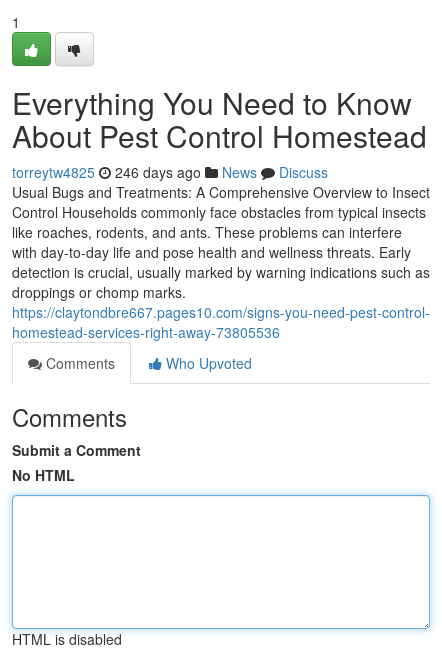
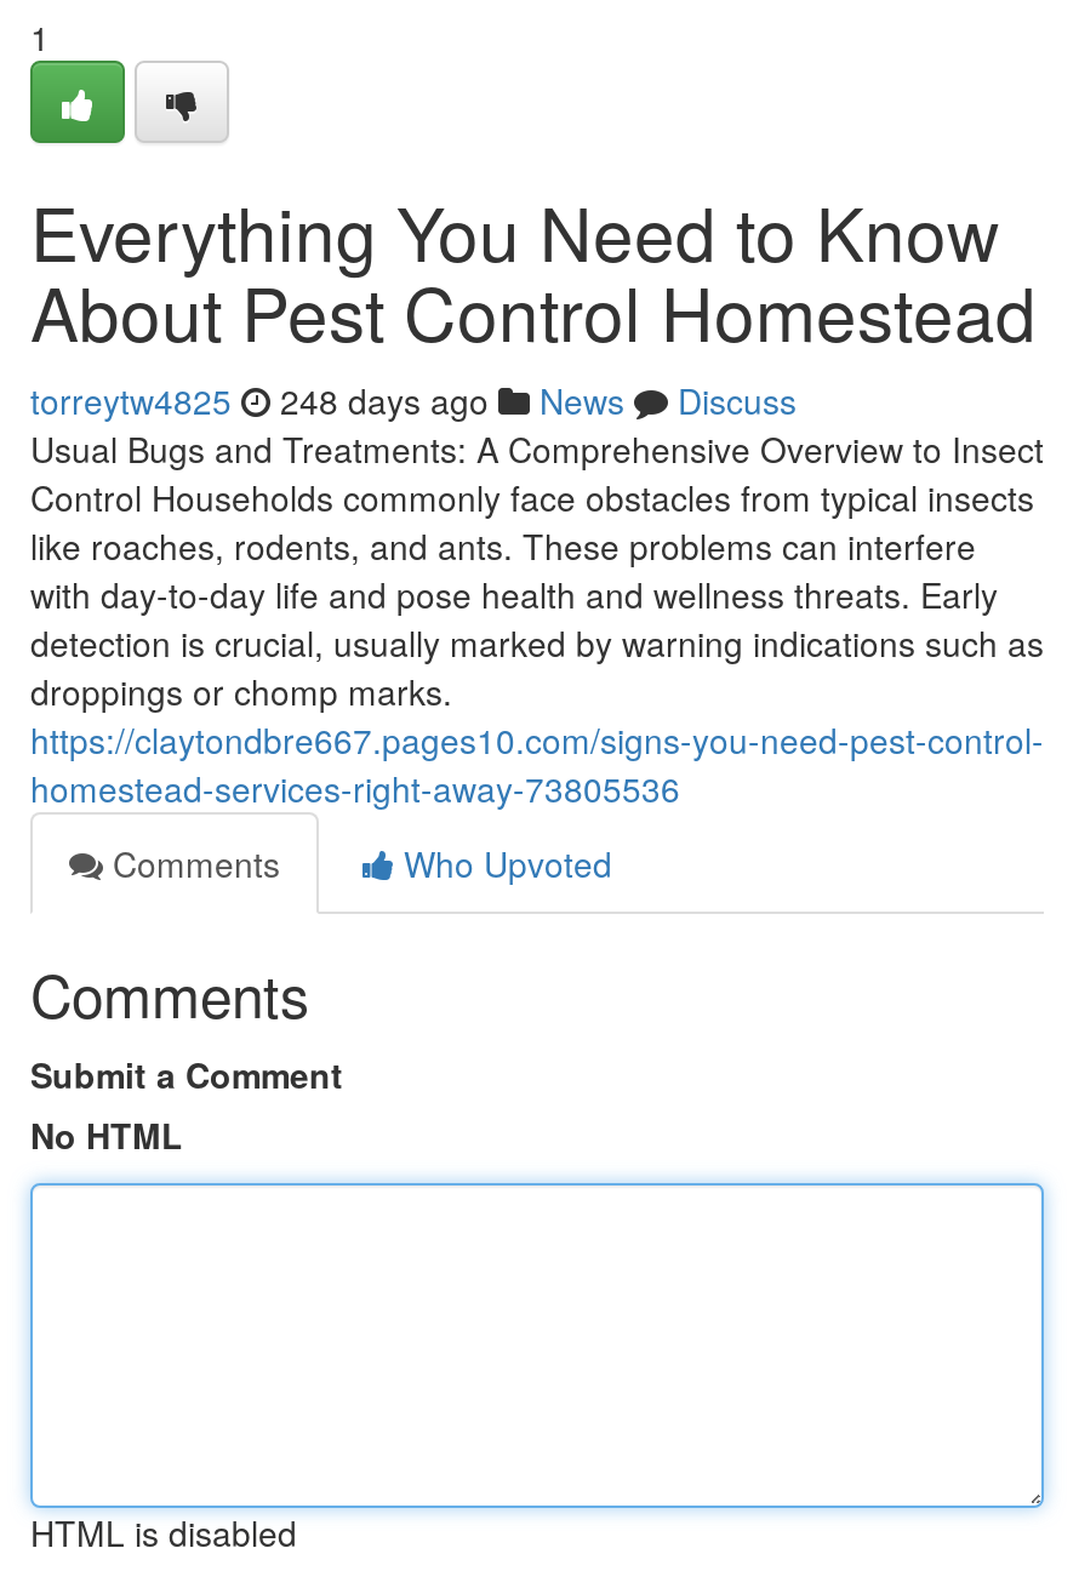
- torreytw4825 246 days ago News Discuss
+ torreytw4825 248 days ago News Discuss
